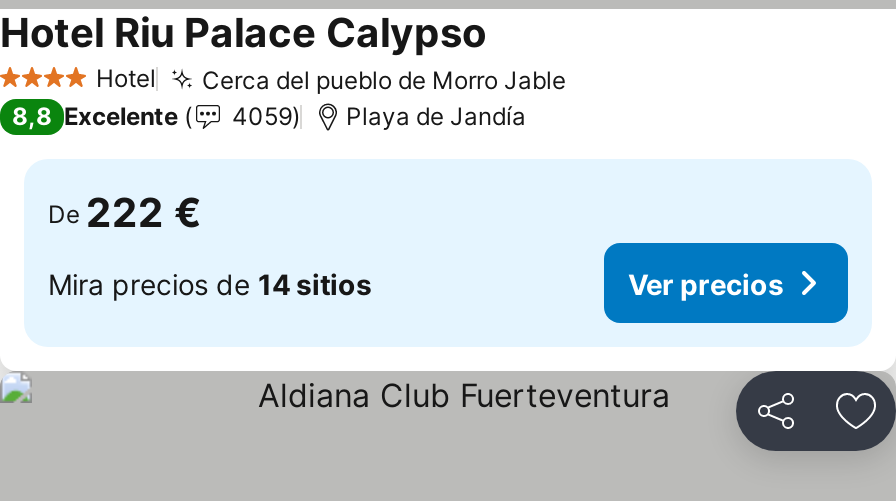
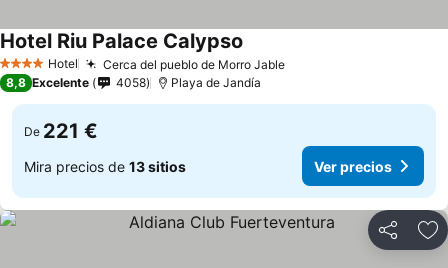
- 4059
+ 4058

- De 222 €
+ De 221 €

- Mira precios de 14 sitios
+ Mira precios de 13 sitios
